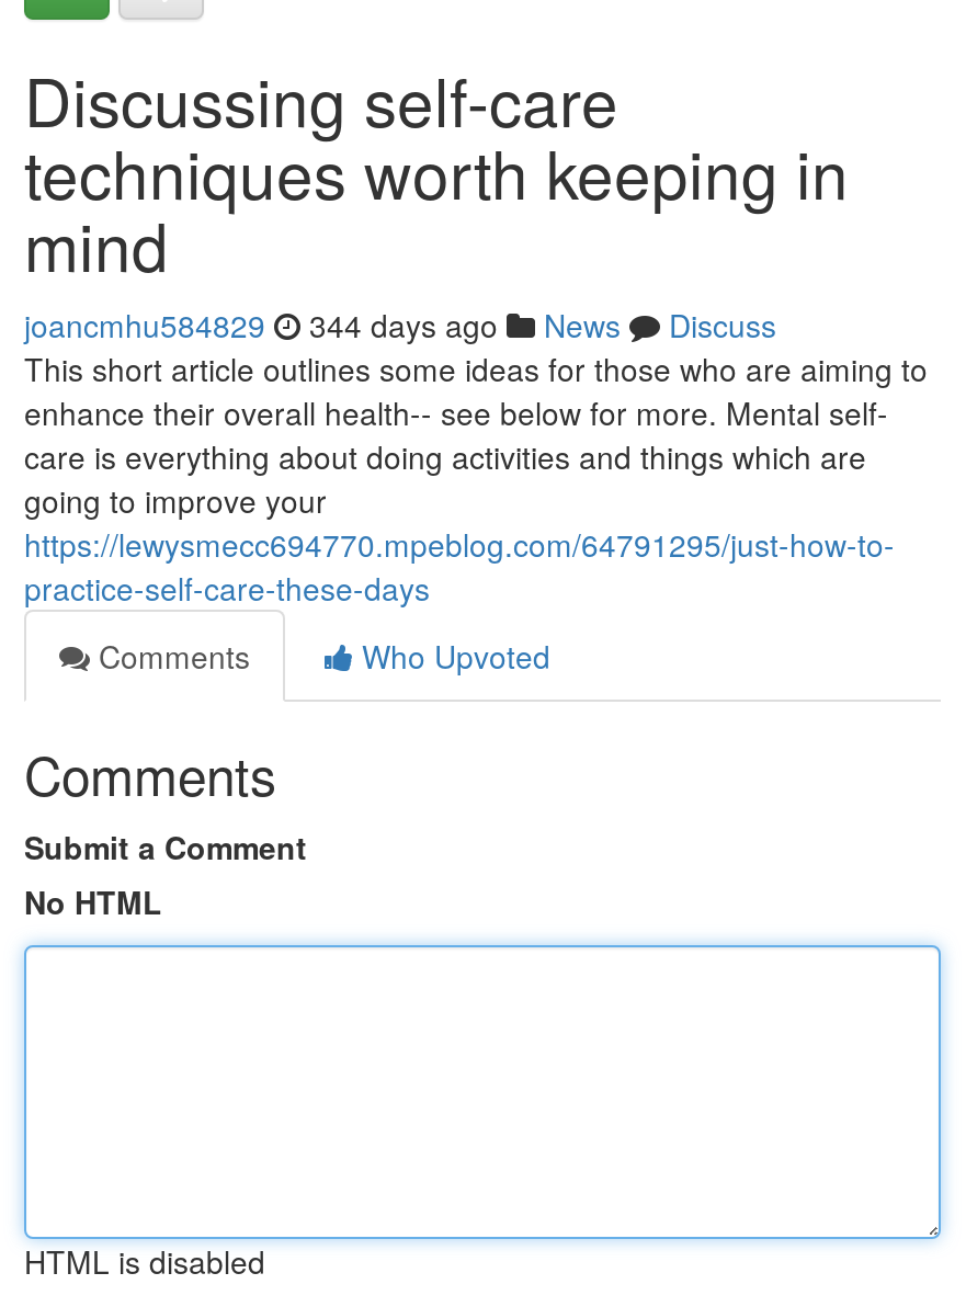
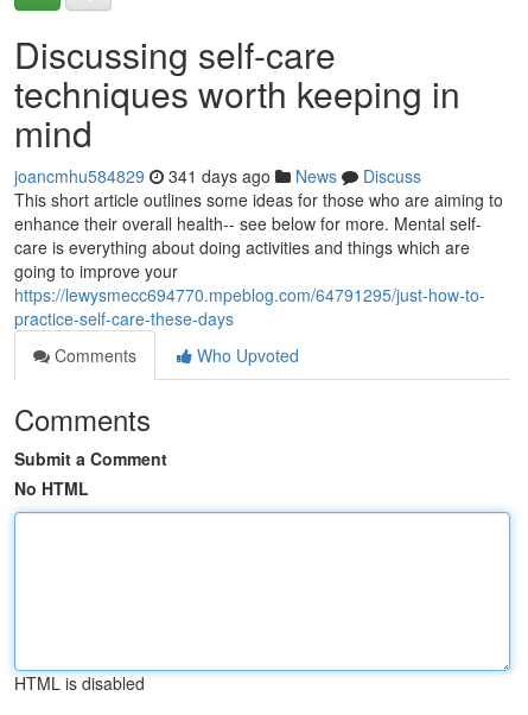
- joancmhu584829 344 days ago News Discuss
+ joancmhu584829 341 days ago News Discuss
